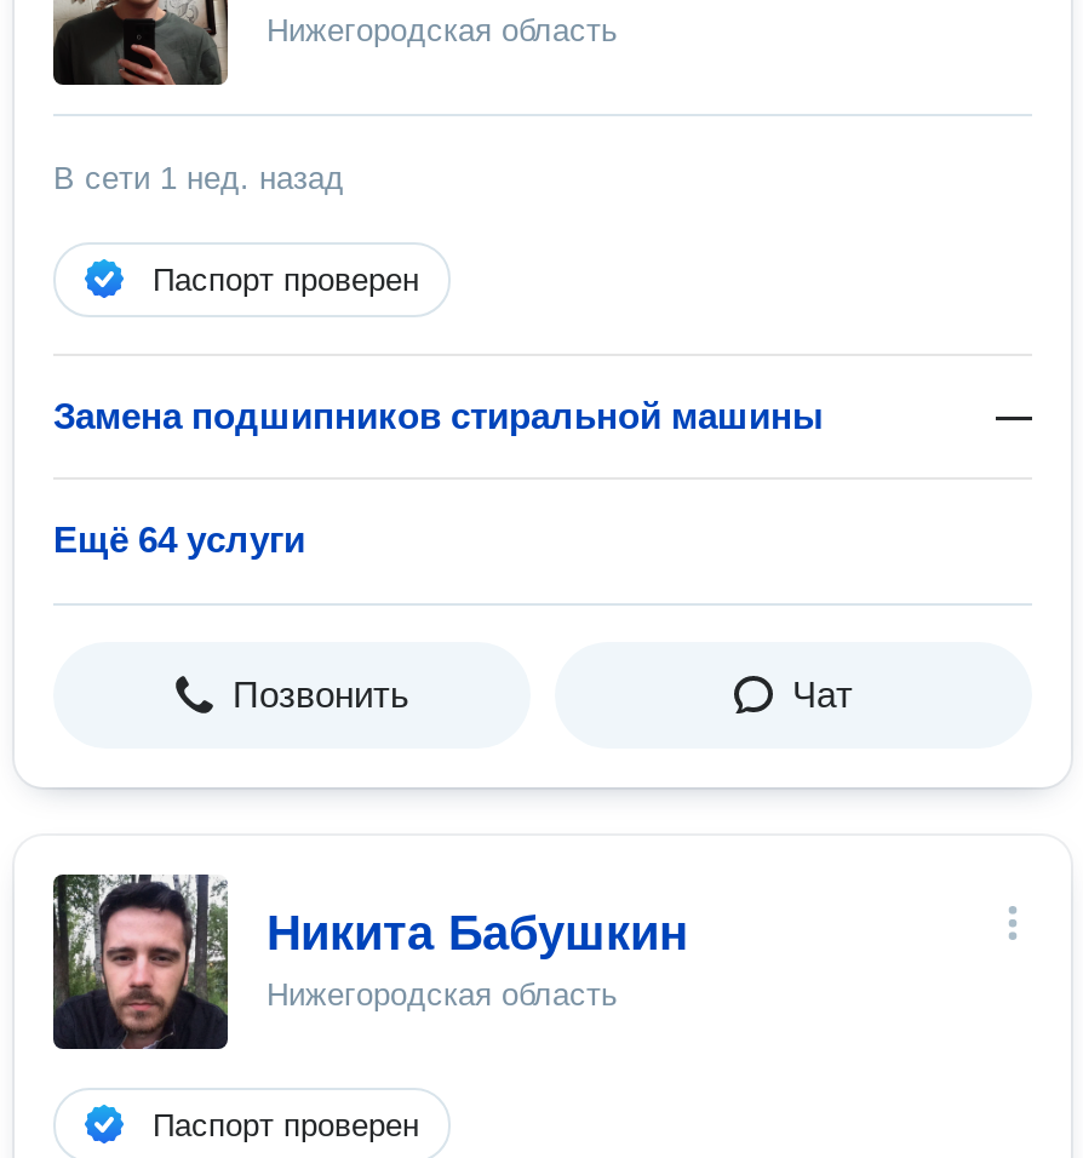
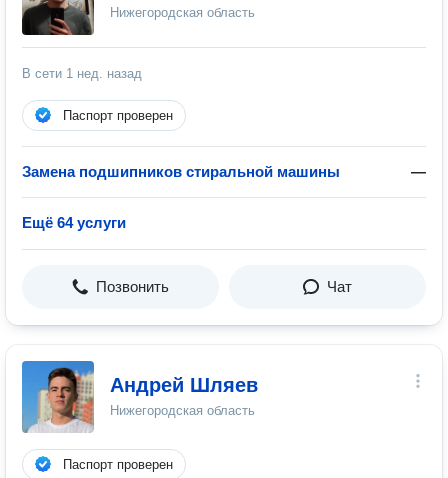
- [image]
- Никита Бабушкин
+ [image]
+ Андрей Шляев
